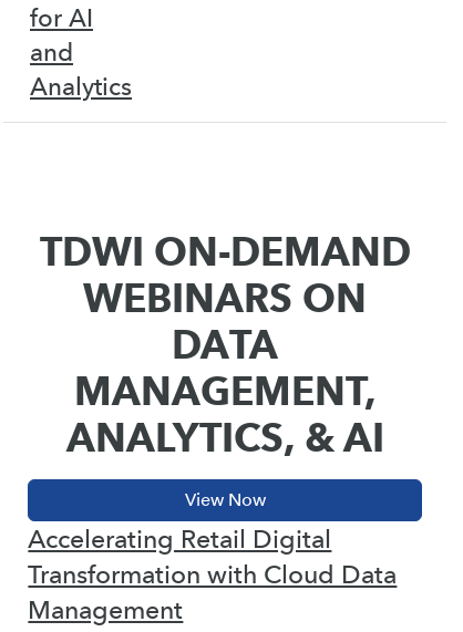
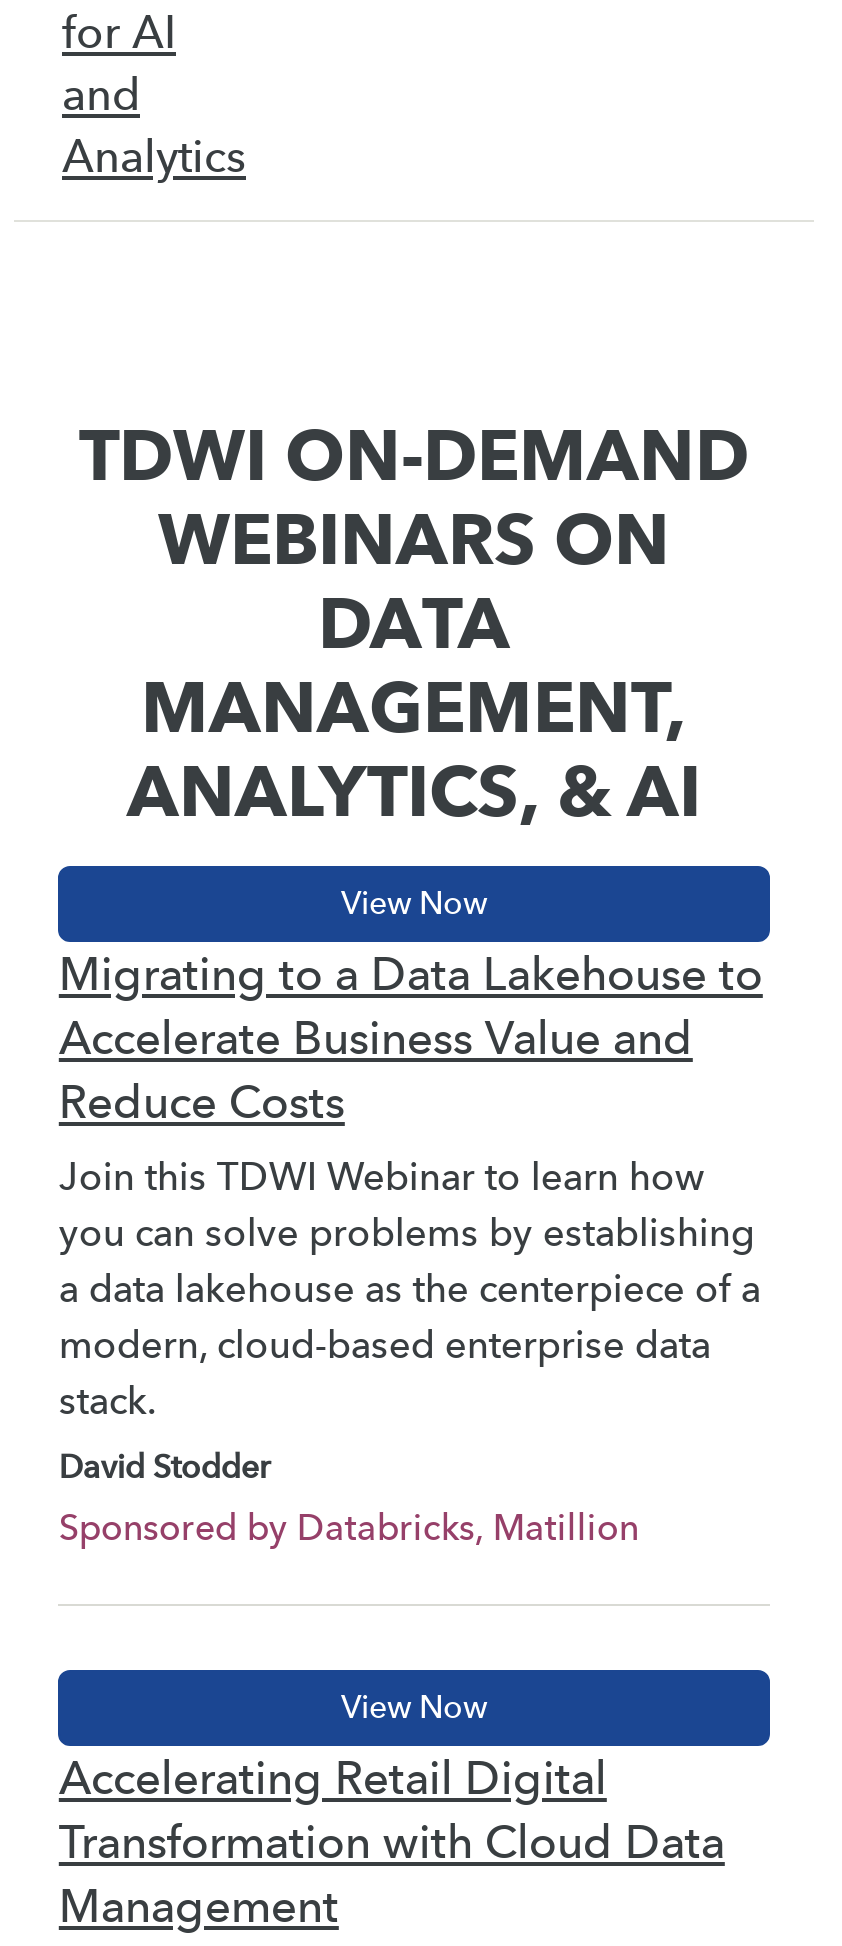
+ Migrating to a Data Lakehouse to
+ Accelerate Business Value and
+ Reduce Costs
+ Join this TDWI Webinar to learn how
+ you can solve problems by establishing
+ a data lakehouse as the centerpiece of a
+ modern, cloud-based enterprise data
+ stack.
+ David Stodder
+ Sponsored by Databricks, Matillion
